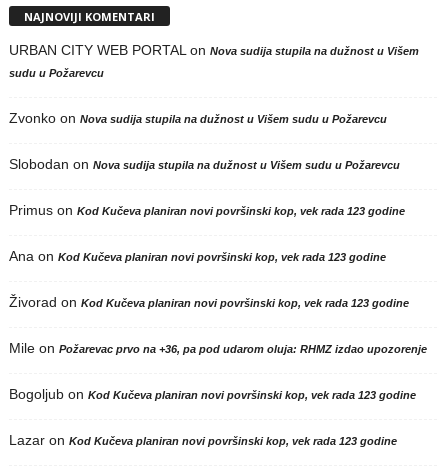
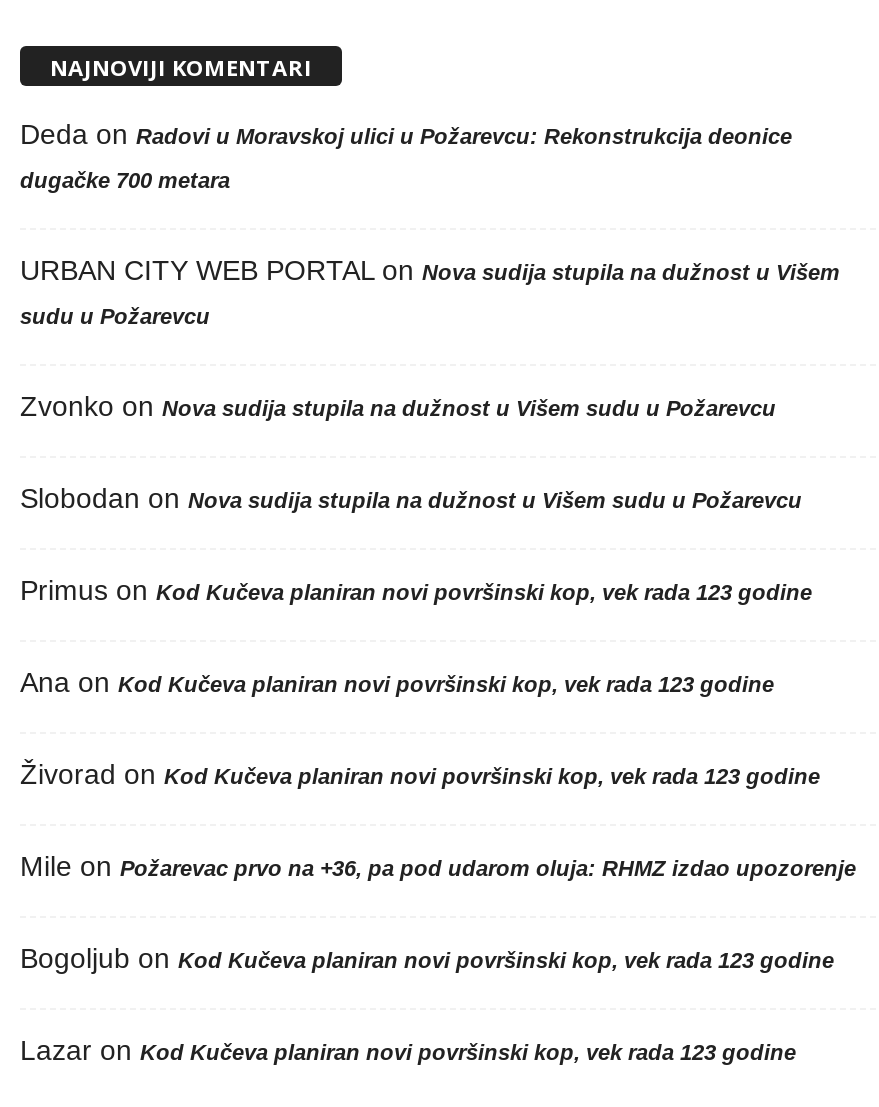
+ Deda on Radovi u Moravskoj ulici u Požarevcu: Rekonstrukcija deonice
+ dugačke 700 metara
